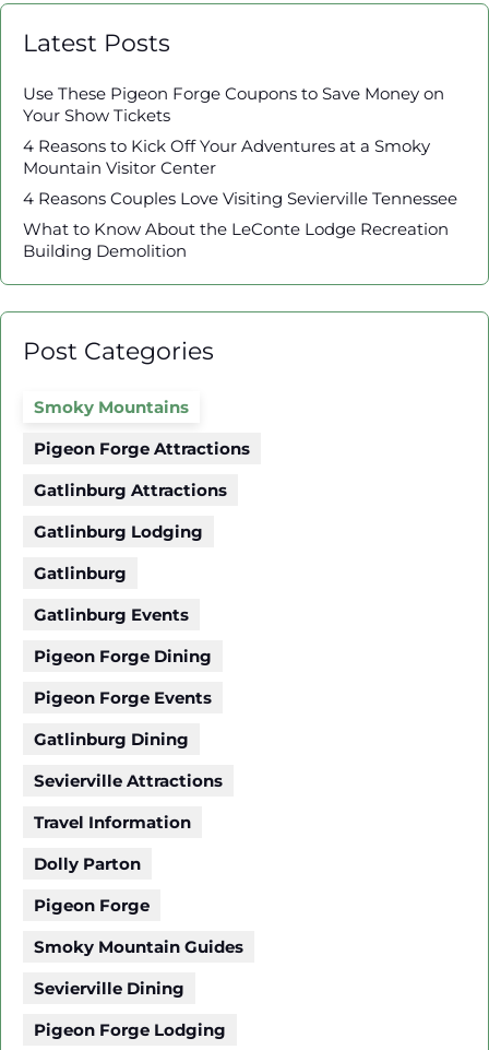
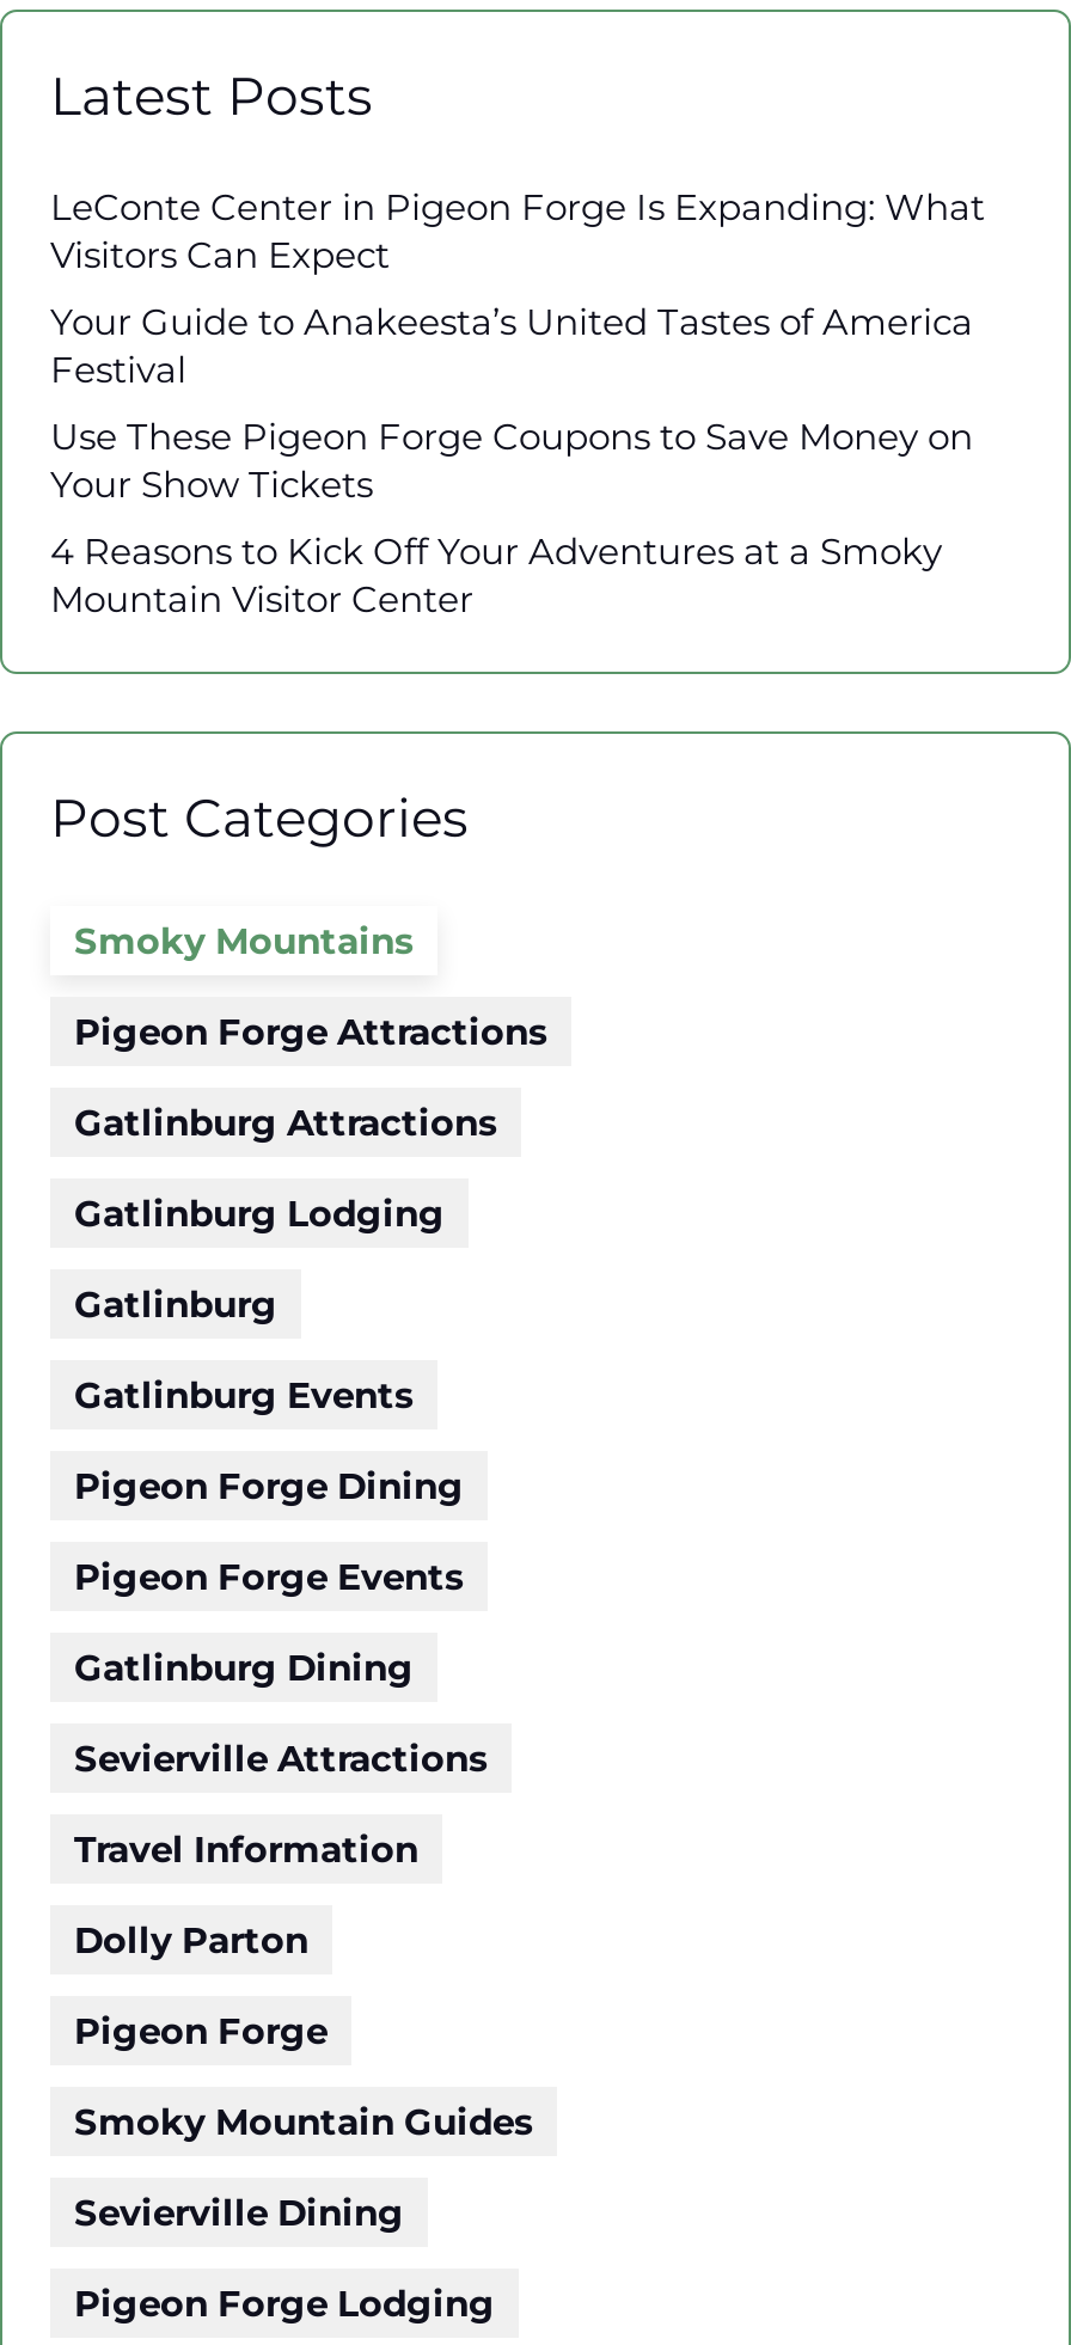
+ LeConte Center in Pigeon Forge Is Expanding: What
+ Visitors Can Expect
+ Your Guide to Anakeesta’s United Tastes of America
+ Festival

moved down: Use These Pigeon Forge Coupons to Save Money on | Your Show Tickets | 4 Reasons to Kick Off Your Adventures at a Smoky | Mountain Visitor Center

- 4 Reasons Couples Love Visiting Sevierville Tennessee
- What to Know About the LeConte Lodge Recreation
- Building Demolition
